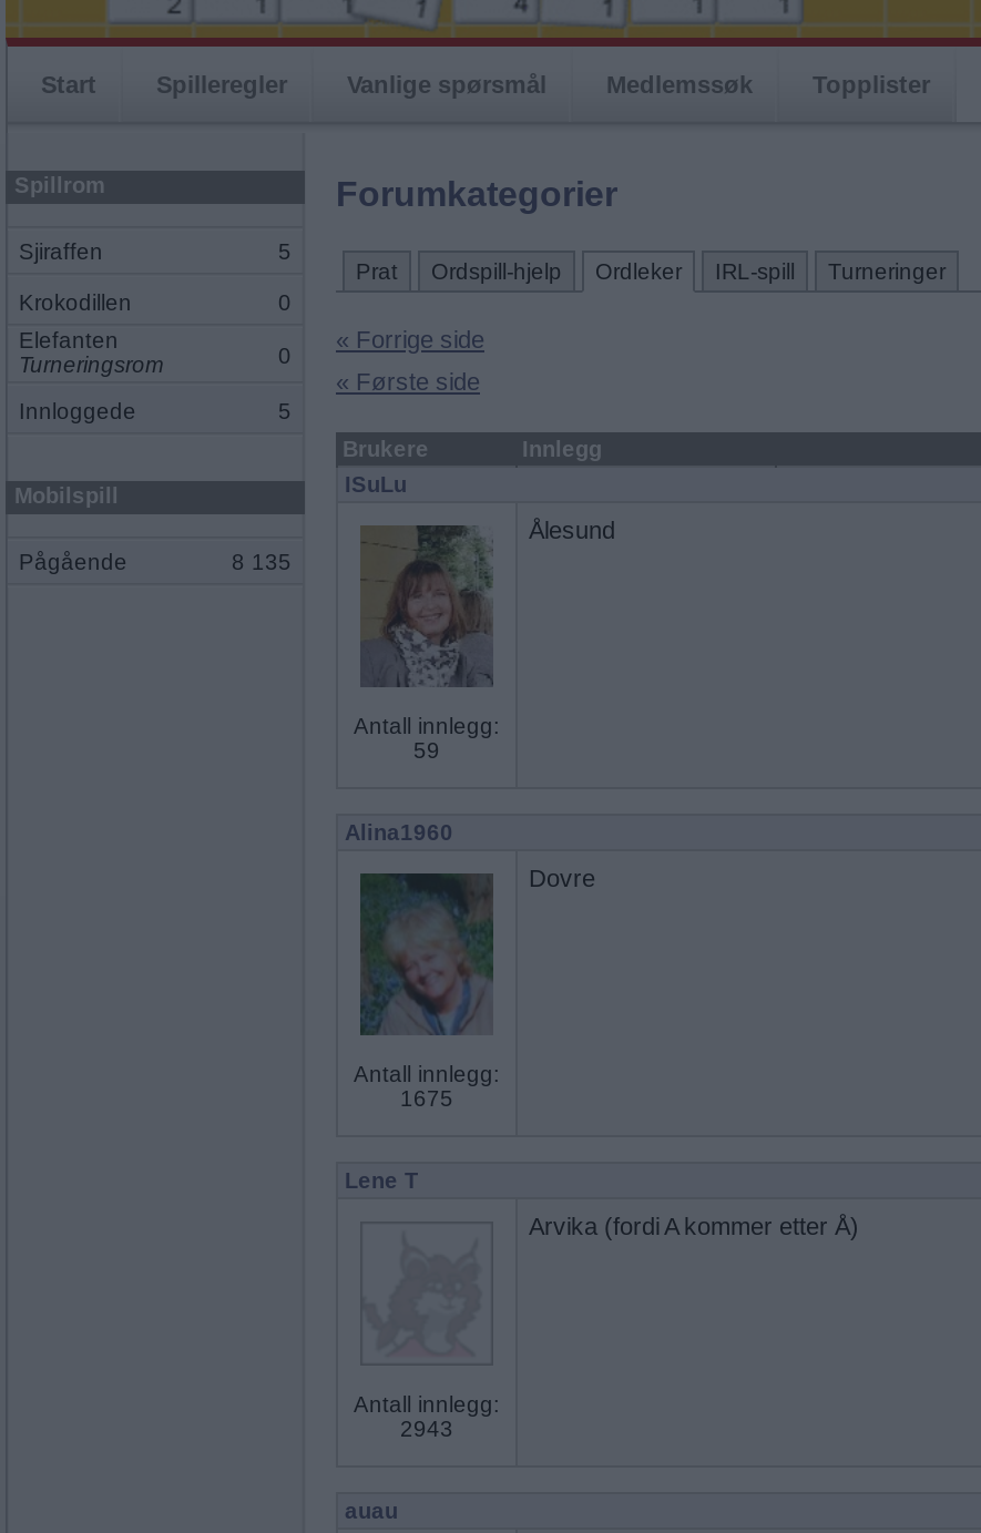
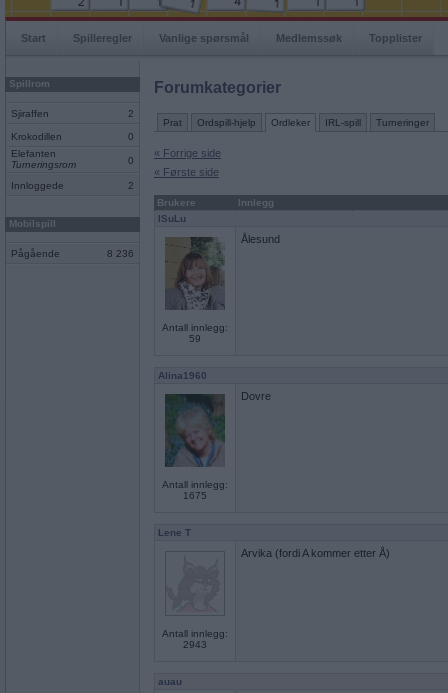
- 5
+ 2

- 5
+ 2

- 8 135
+ 8 236
